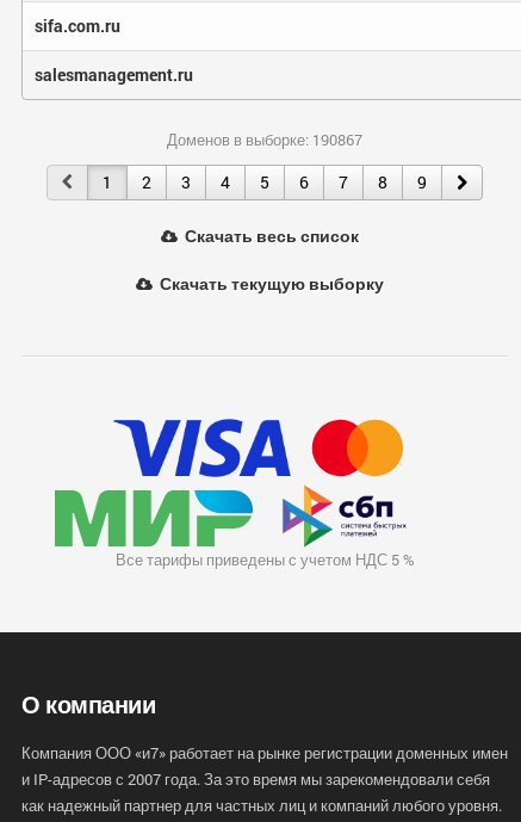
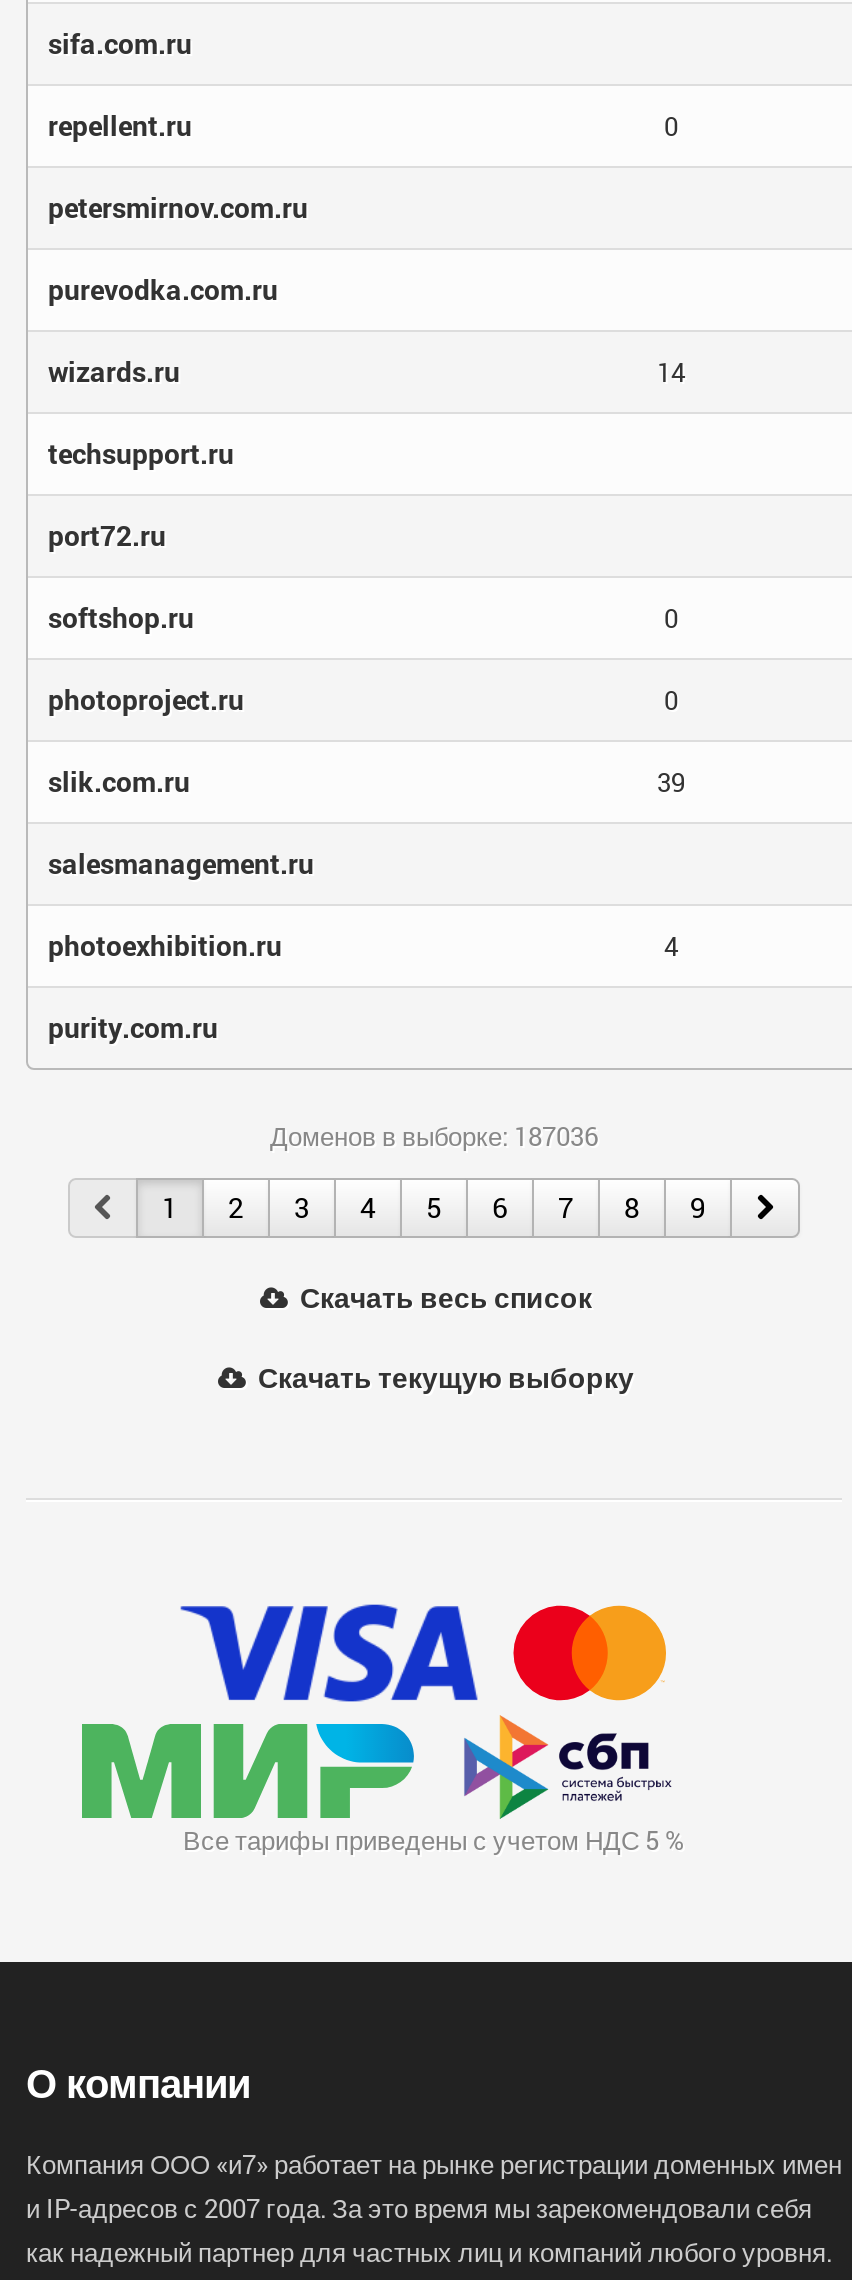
+ repellent.ru
+ 0
+ petersmirnov.com.ru
+ purevodka.com.ru
+ wizards.ru
+ 14
+ techsupport.ru
+ port72.ru
+ softshop.ru
+ 0
+ photoproject.ru
+ 0
+ slik.com.ru
+ 39

- Доменов в выборке: 190867
+ photoexhibition.ru
+ 4
+ purity.com.ru
+ Доменов в выборке: 187036
